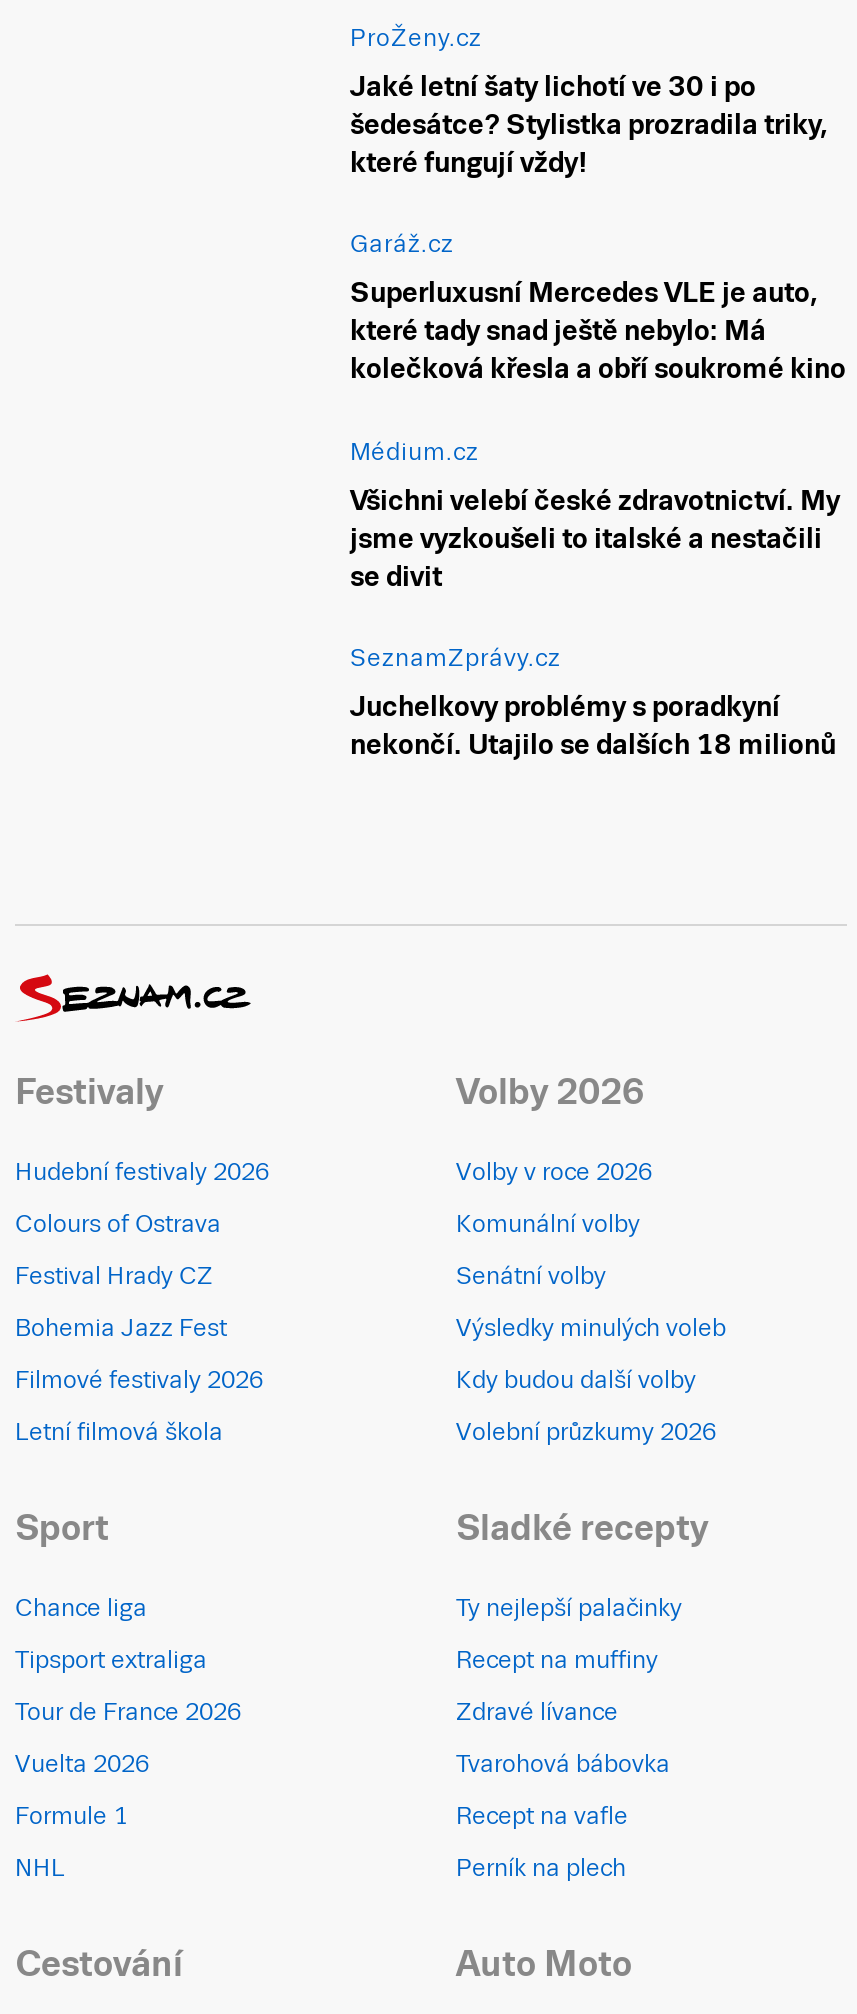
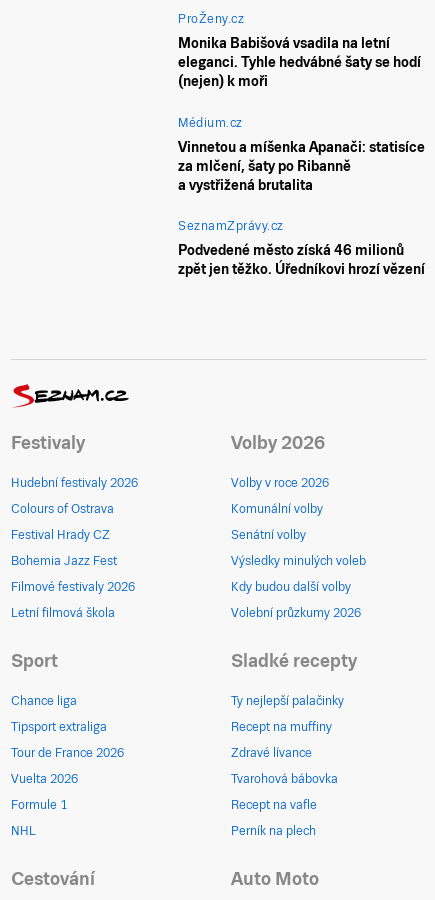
- Jaké letní šaty lichotí ve 30 i po
- šedesátce? Stylistka prozradila triky,
- které fungují vždy!
- Garáž.cz
- Superluxusní Mercedes VLE je auto,
- které tady snad ještě nebylo: Má
- kolečková křesla a obří soukromé kino
+ Monika Babišová vsadila na letní
+ eleganci. Tyhle hedvábné šaty se hodí
+ (nejen) k moři

- Všichni velebí české zdravotnictví. My
- jsme vyzkoušeli to italské a nestačili
- se divit
+ Vinnetou a míšenka Apanači: statisíce
+ za mlčení, šaty po Ribanně
+ a vystřižená brutalita

- Juchelkovy problémy s poradkyní
- nekončí. Utajilo se dalších 18 milionů
+ Podvedené město získá 46 milionů
+ zpět jen těžko. Úředníkovi hrozí vězení
